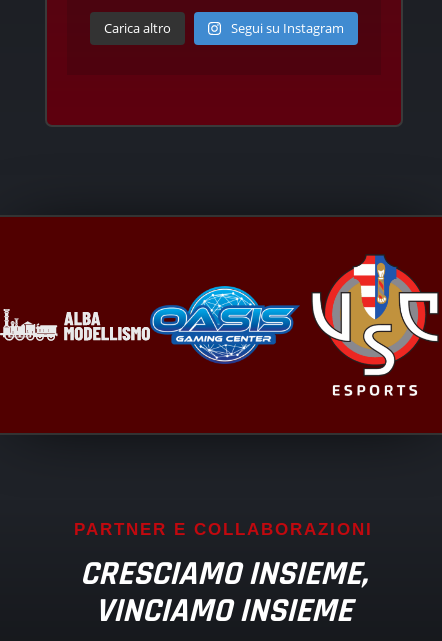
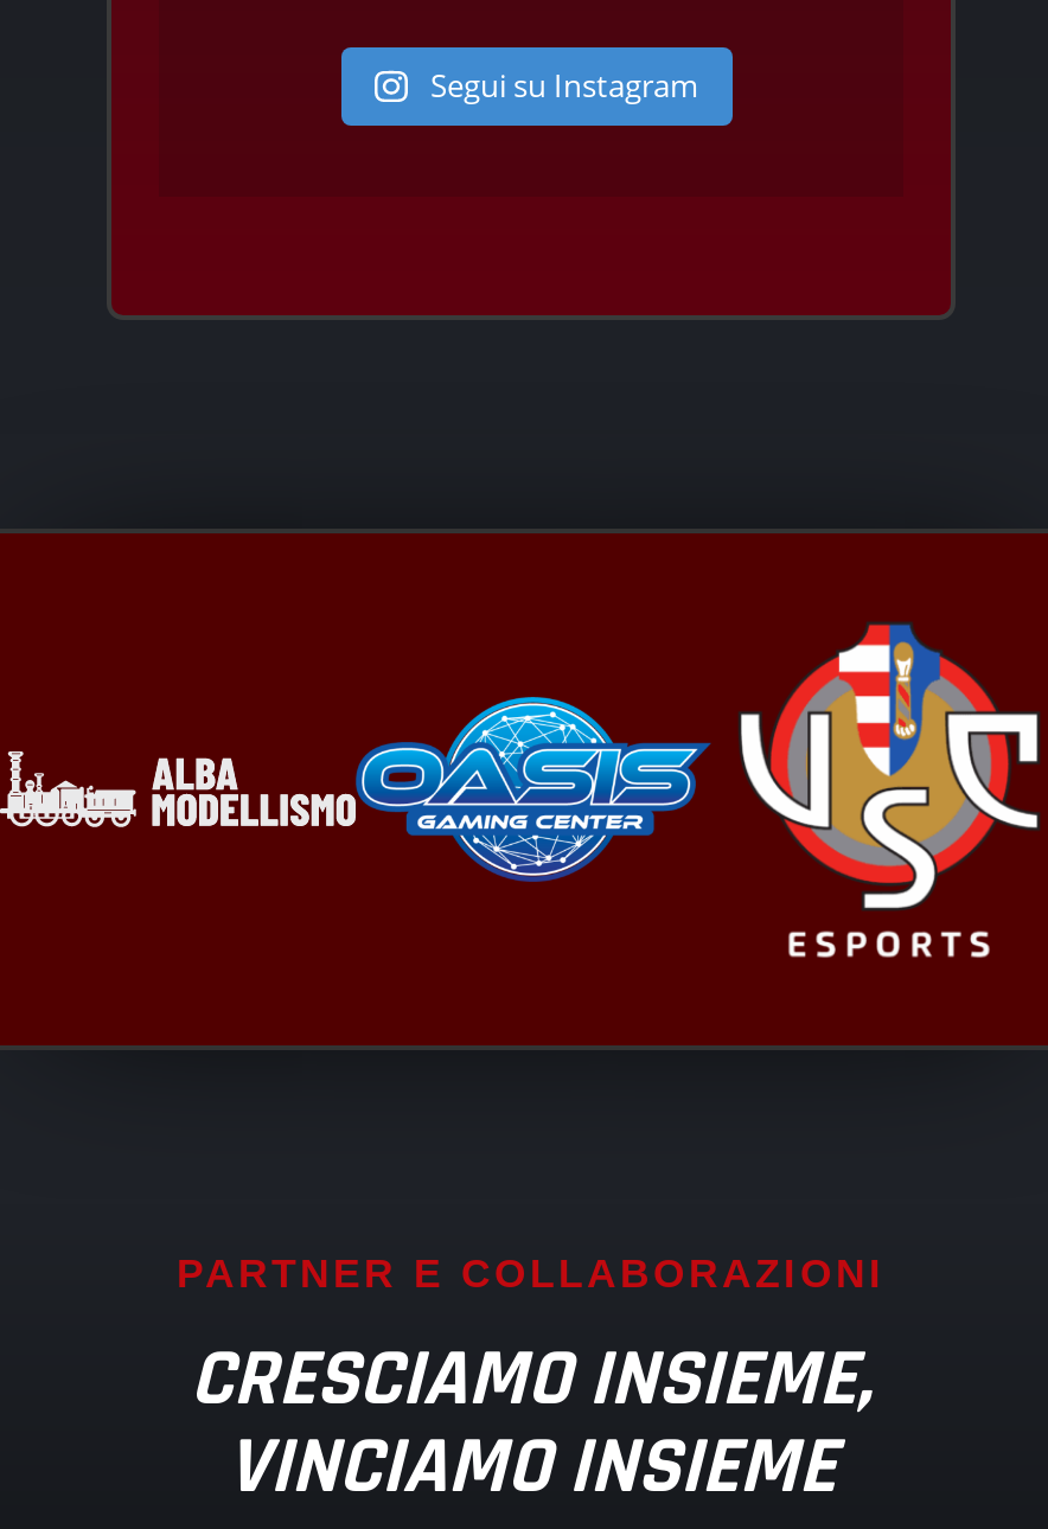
- Carica altro
